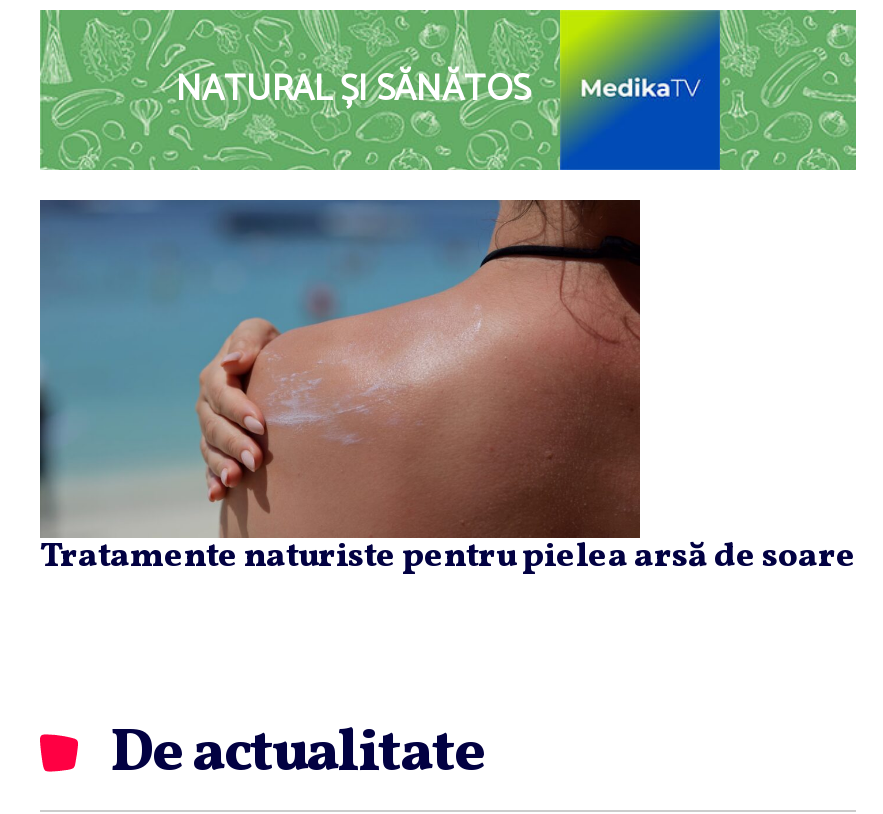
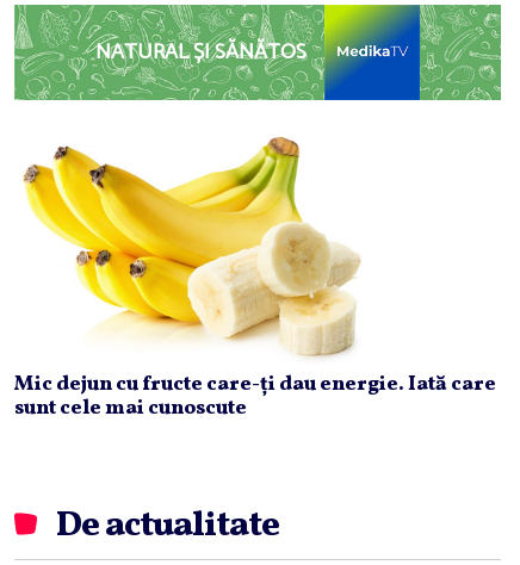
- [image]
+ [image]

- Tratamente naturiste pentru pielea arsă de soare
+ Mic dejun cu fructe care-ți dau energie. Iată care
+ sunt cele mai cunoscute
